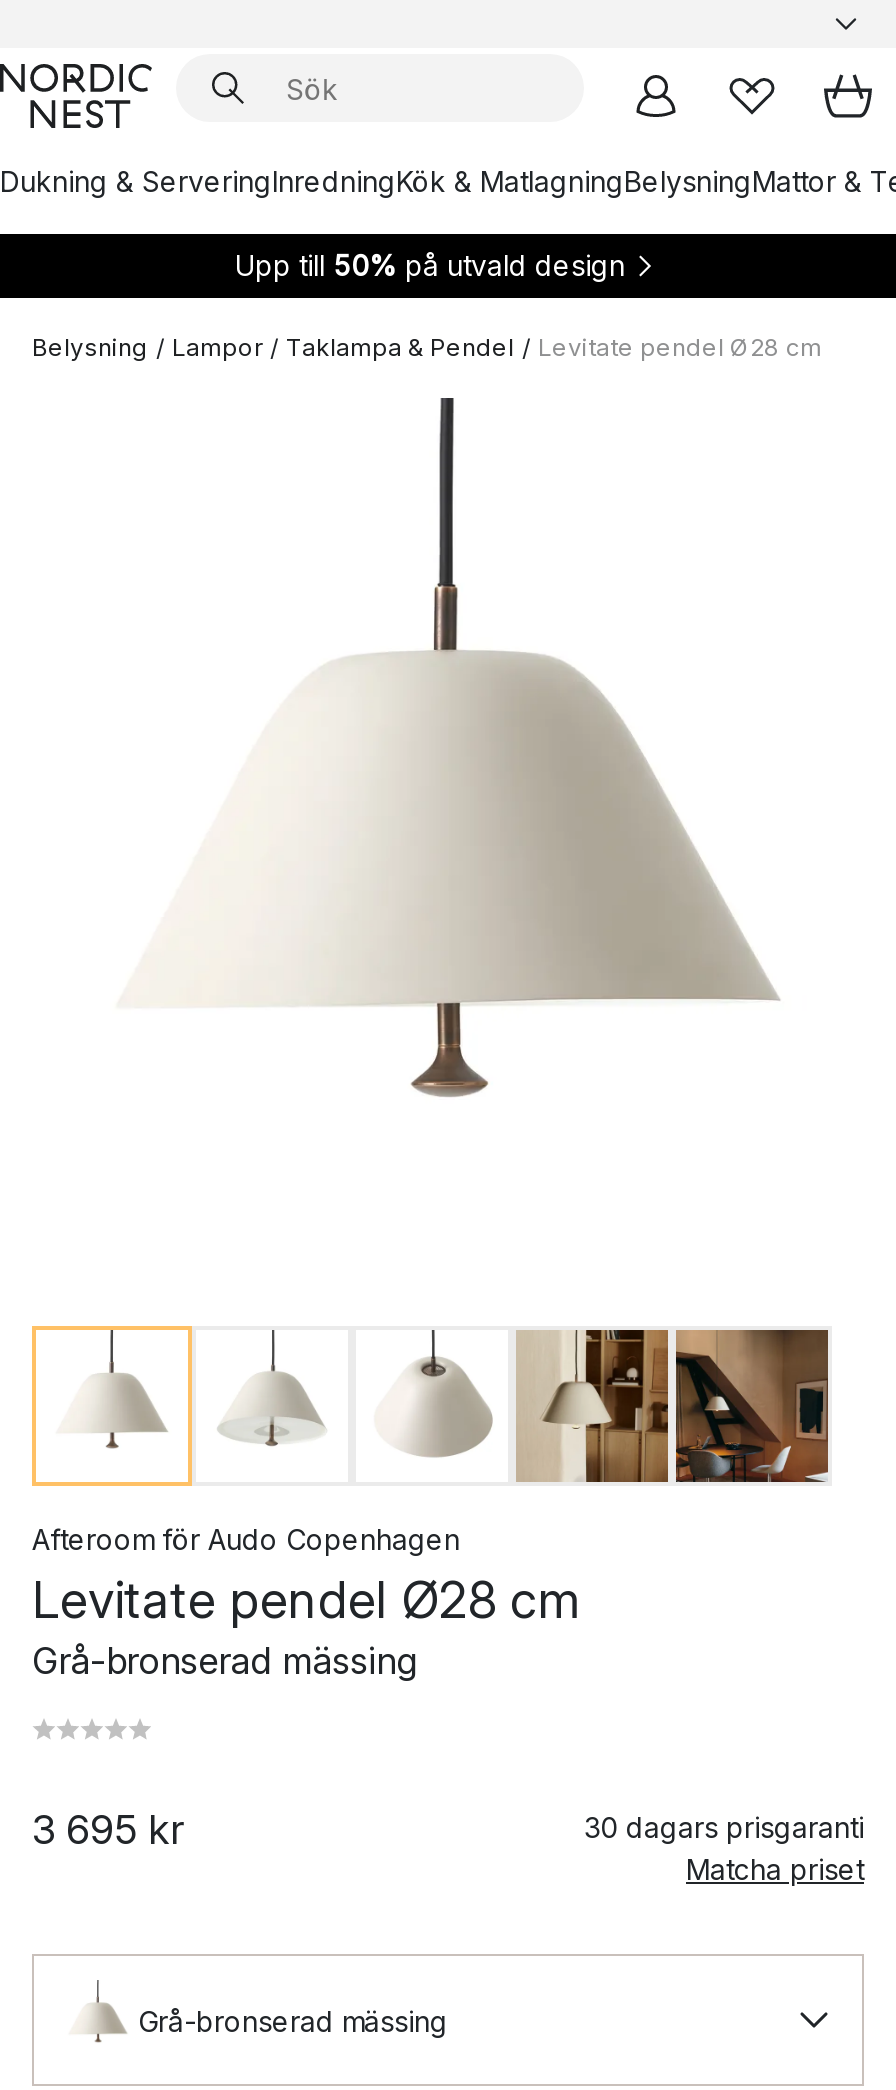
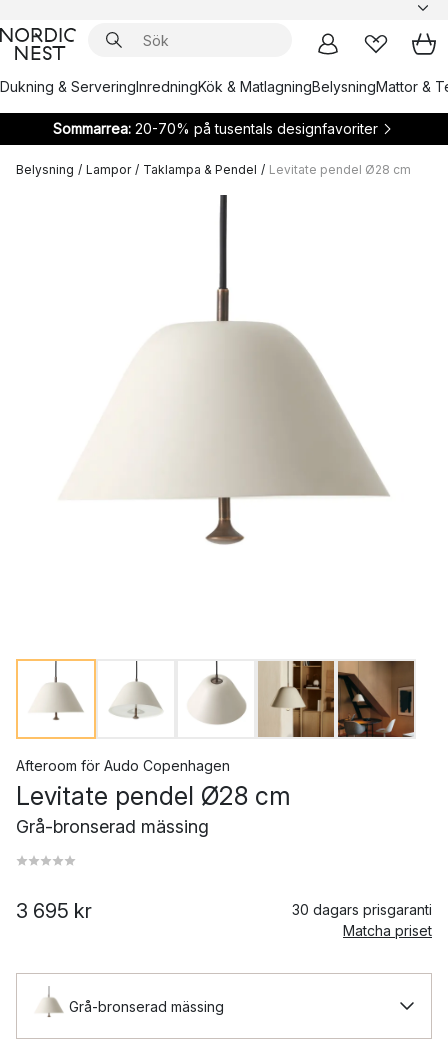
- Upp till 50% på utvald design
+ Sommarrea: 20-70% på tusentals designfavoriter
